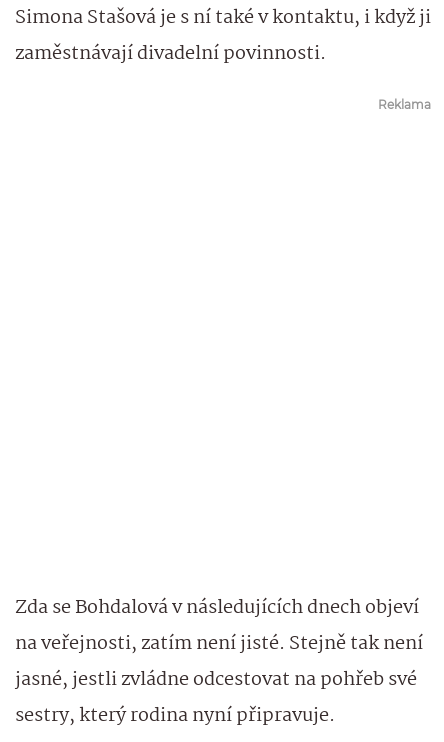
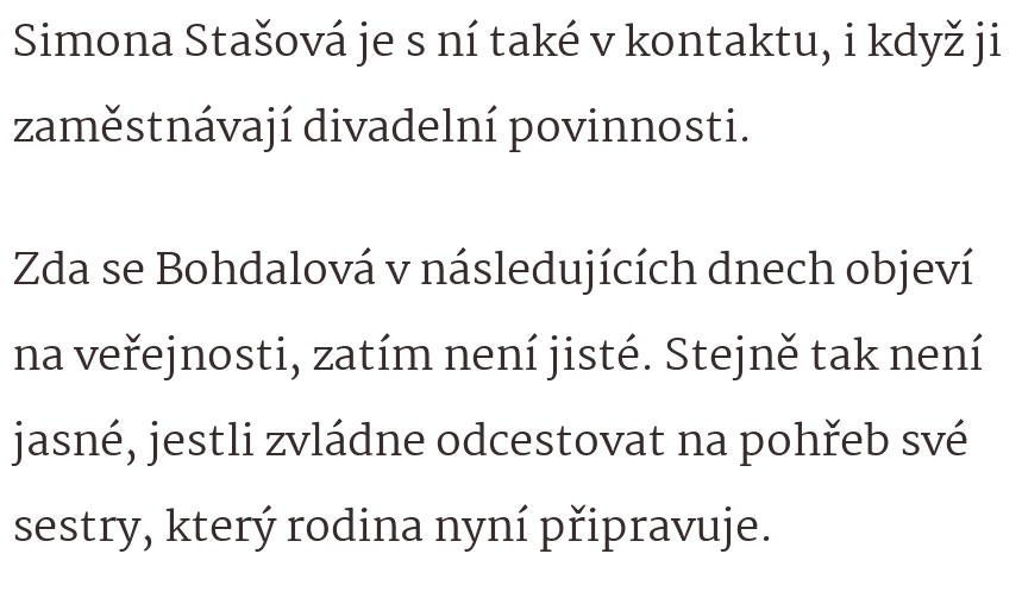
- Reklama
